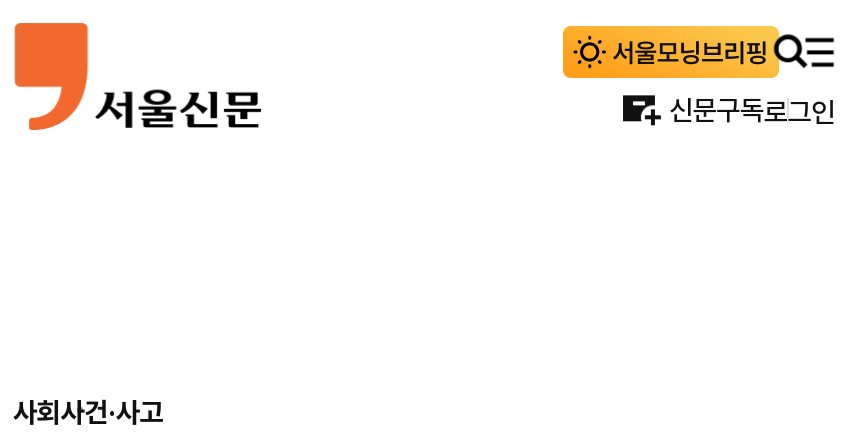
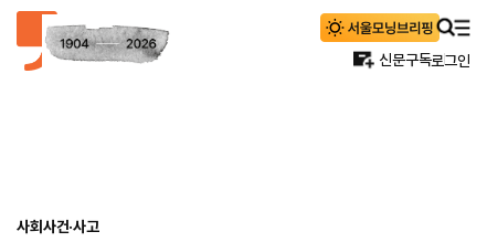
- [image]
+ [image]
